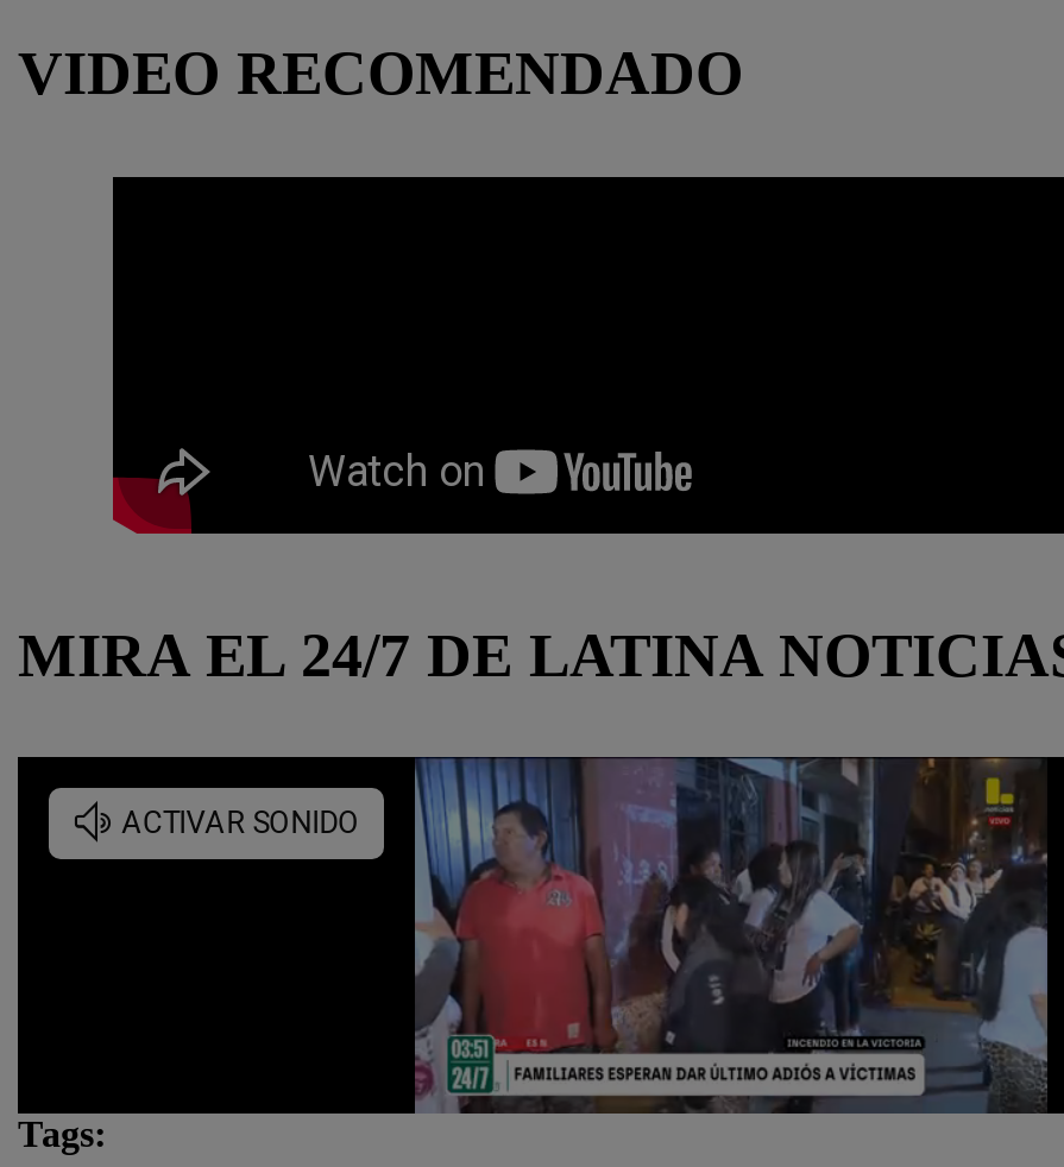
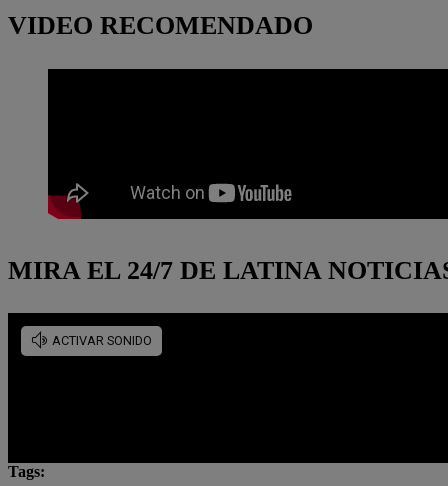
- [image]
